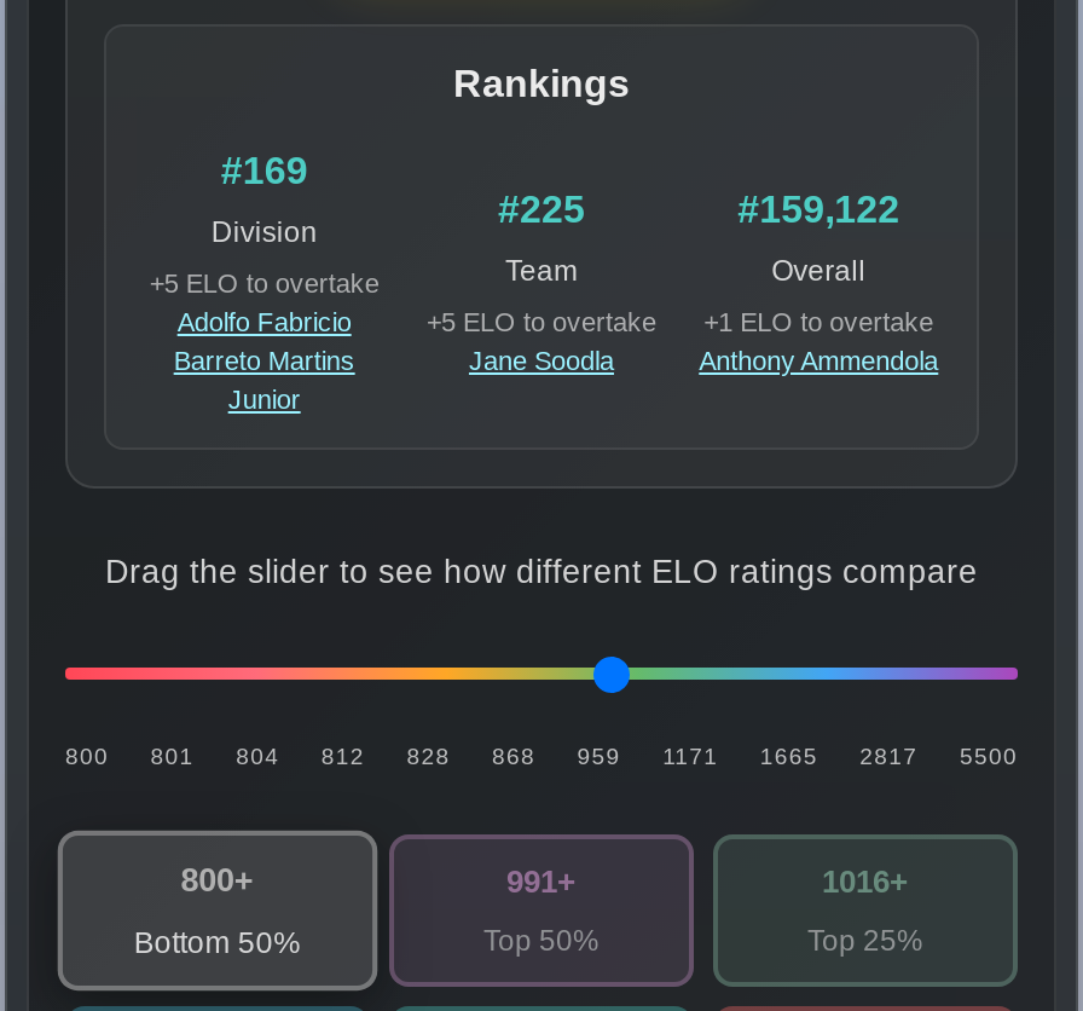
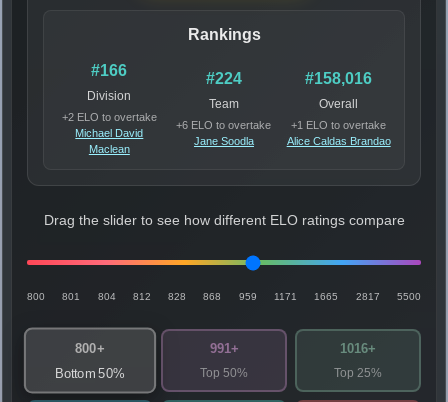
- #169
+ #166

- #225
+ #224

- #159,122
+ #158,016

- +5 ELO to overtake
- Adolfo Fabricio
- Barreto Martins
- Junior
+ +2 ELO to overtake
+ Michael David
+ Maclean

- +5 ELO to overtake
+ +6 ELO to overtake

- Anthony Ammendola
+ Alice Caldas Brandao
